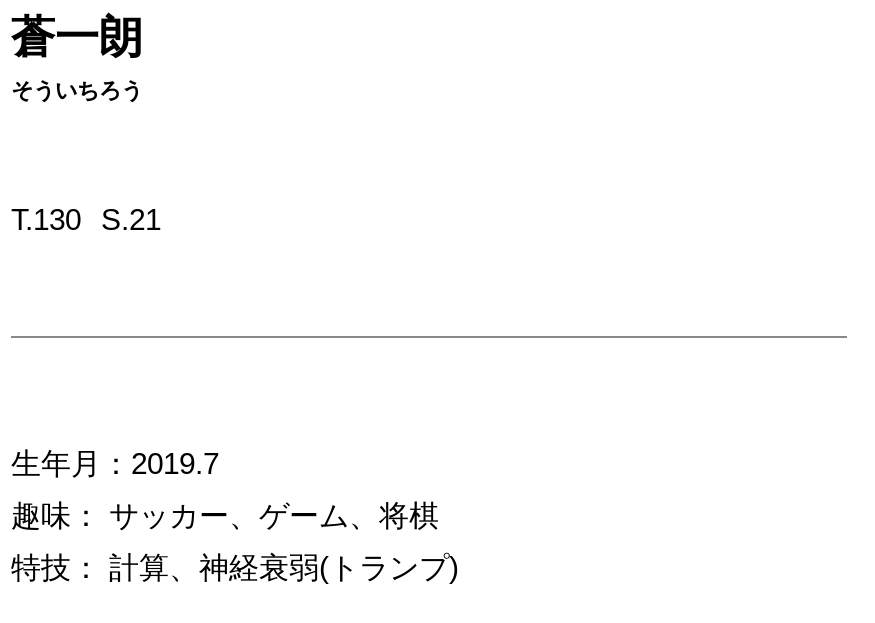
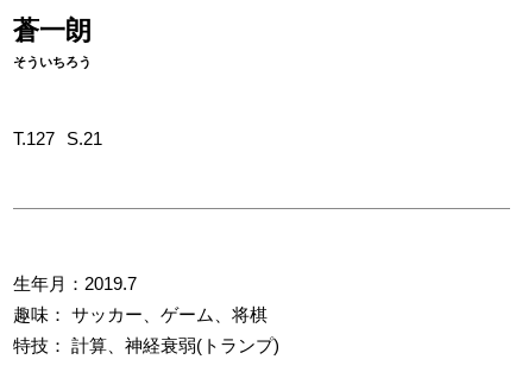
- T.130 S.21
+ T.127 S.21
